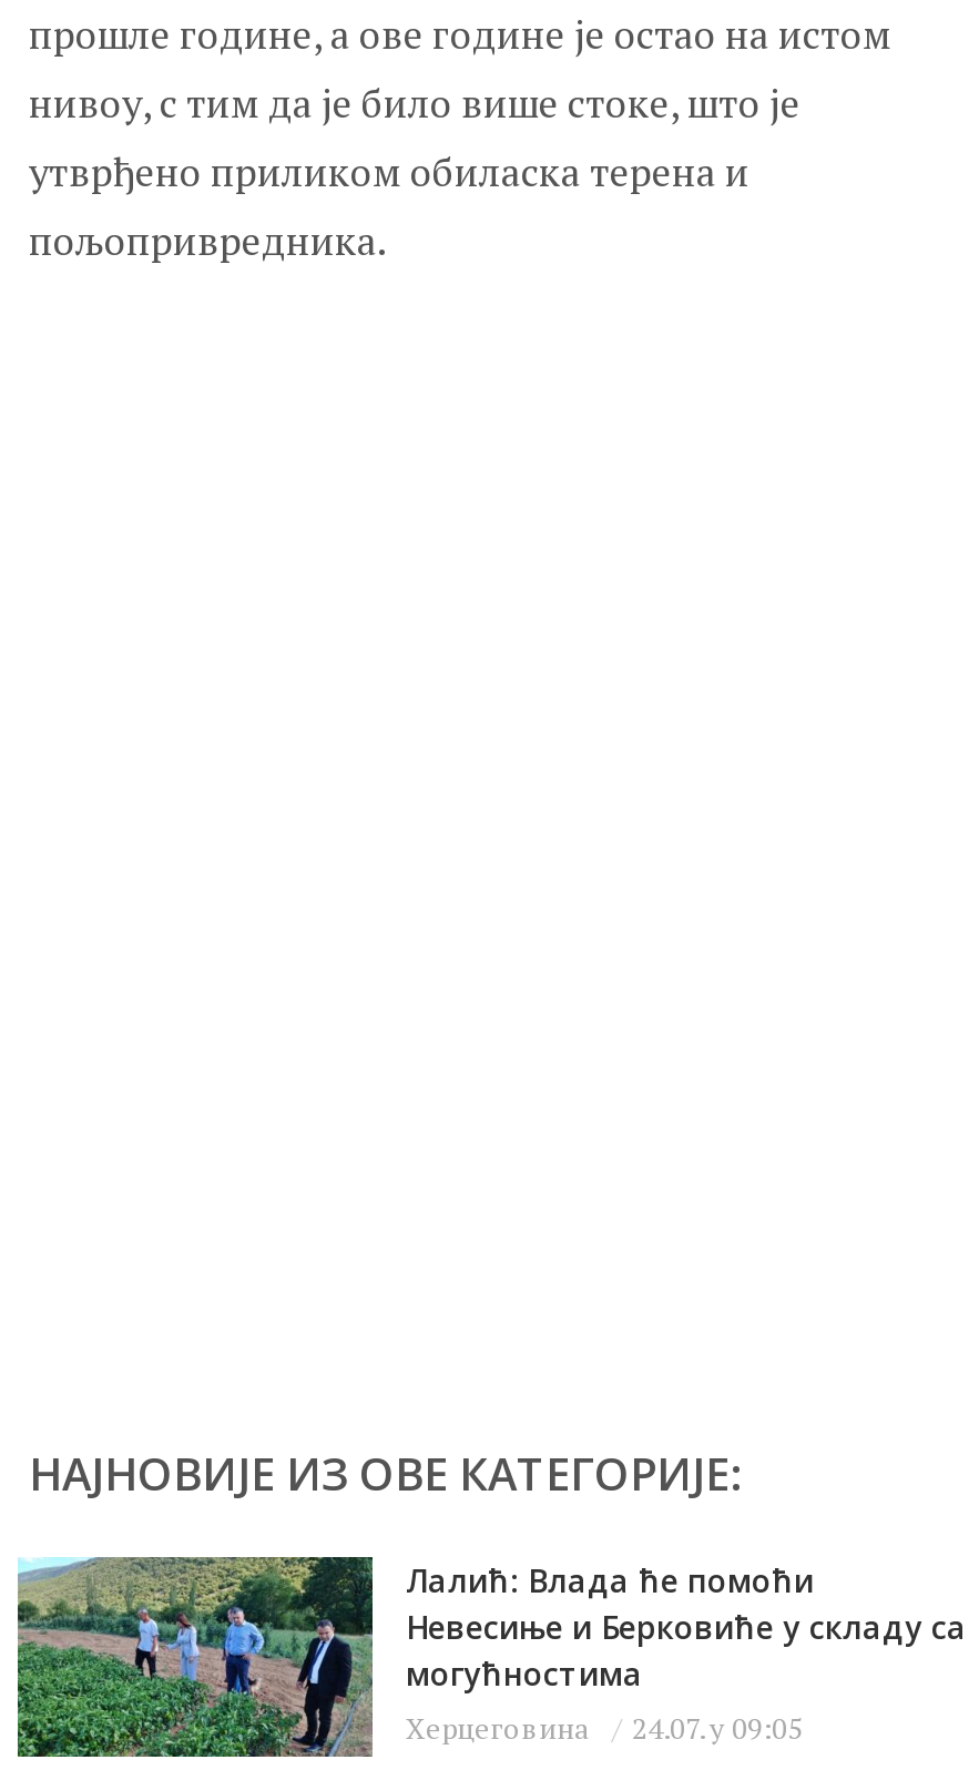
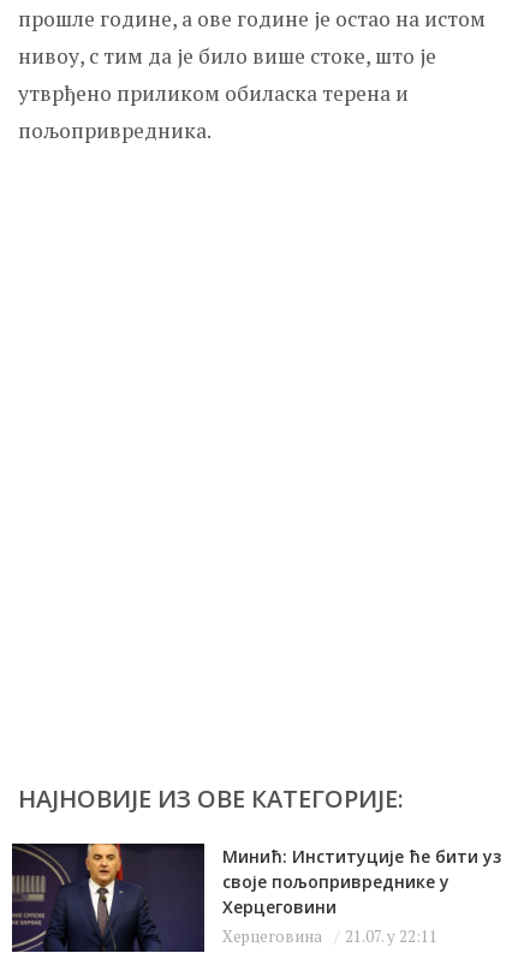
- [image]
- Лалић: Влада ће помоћи
- Невесиње и Берковиће у складу са
- могућностима
+ [image]
+ Минић: Институције ће бити уз
+ своје пољопривреднике у
+ Херцеговини

- Херцеговина 24.07. у 09:05
+ Херцеговина 21.07. у 22:11
